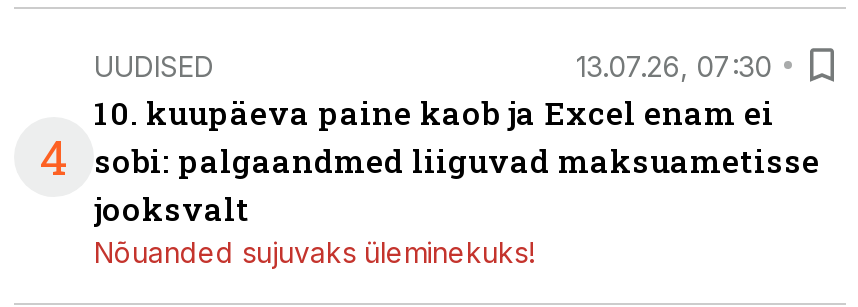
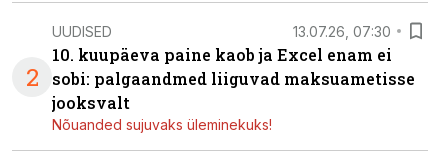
- 4 sobi: palgaandmed liiguvad maksuametisse
+ 2 sobi: palgaandmed liiguvad maksuametisse
